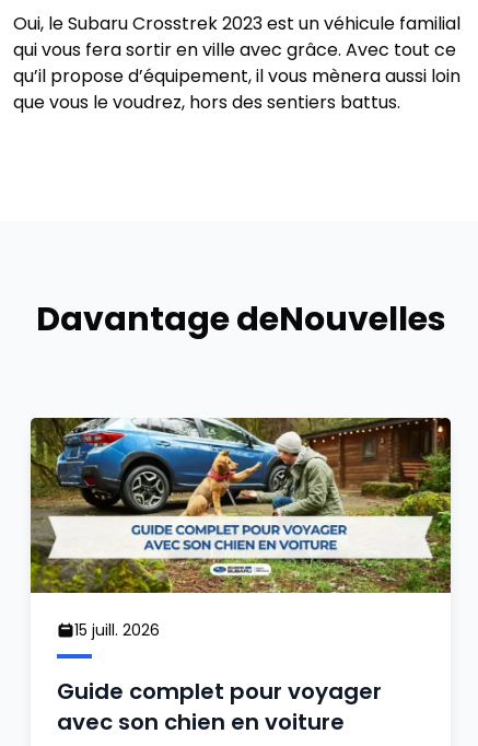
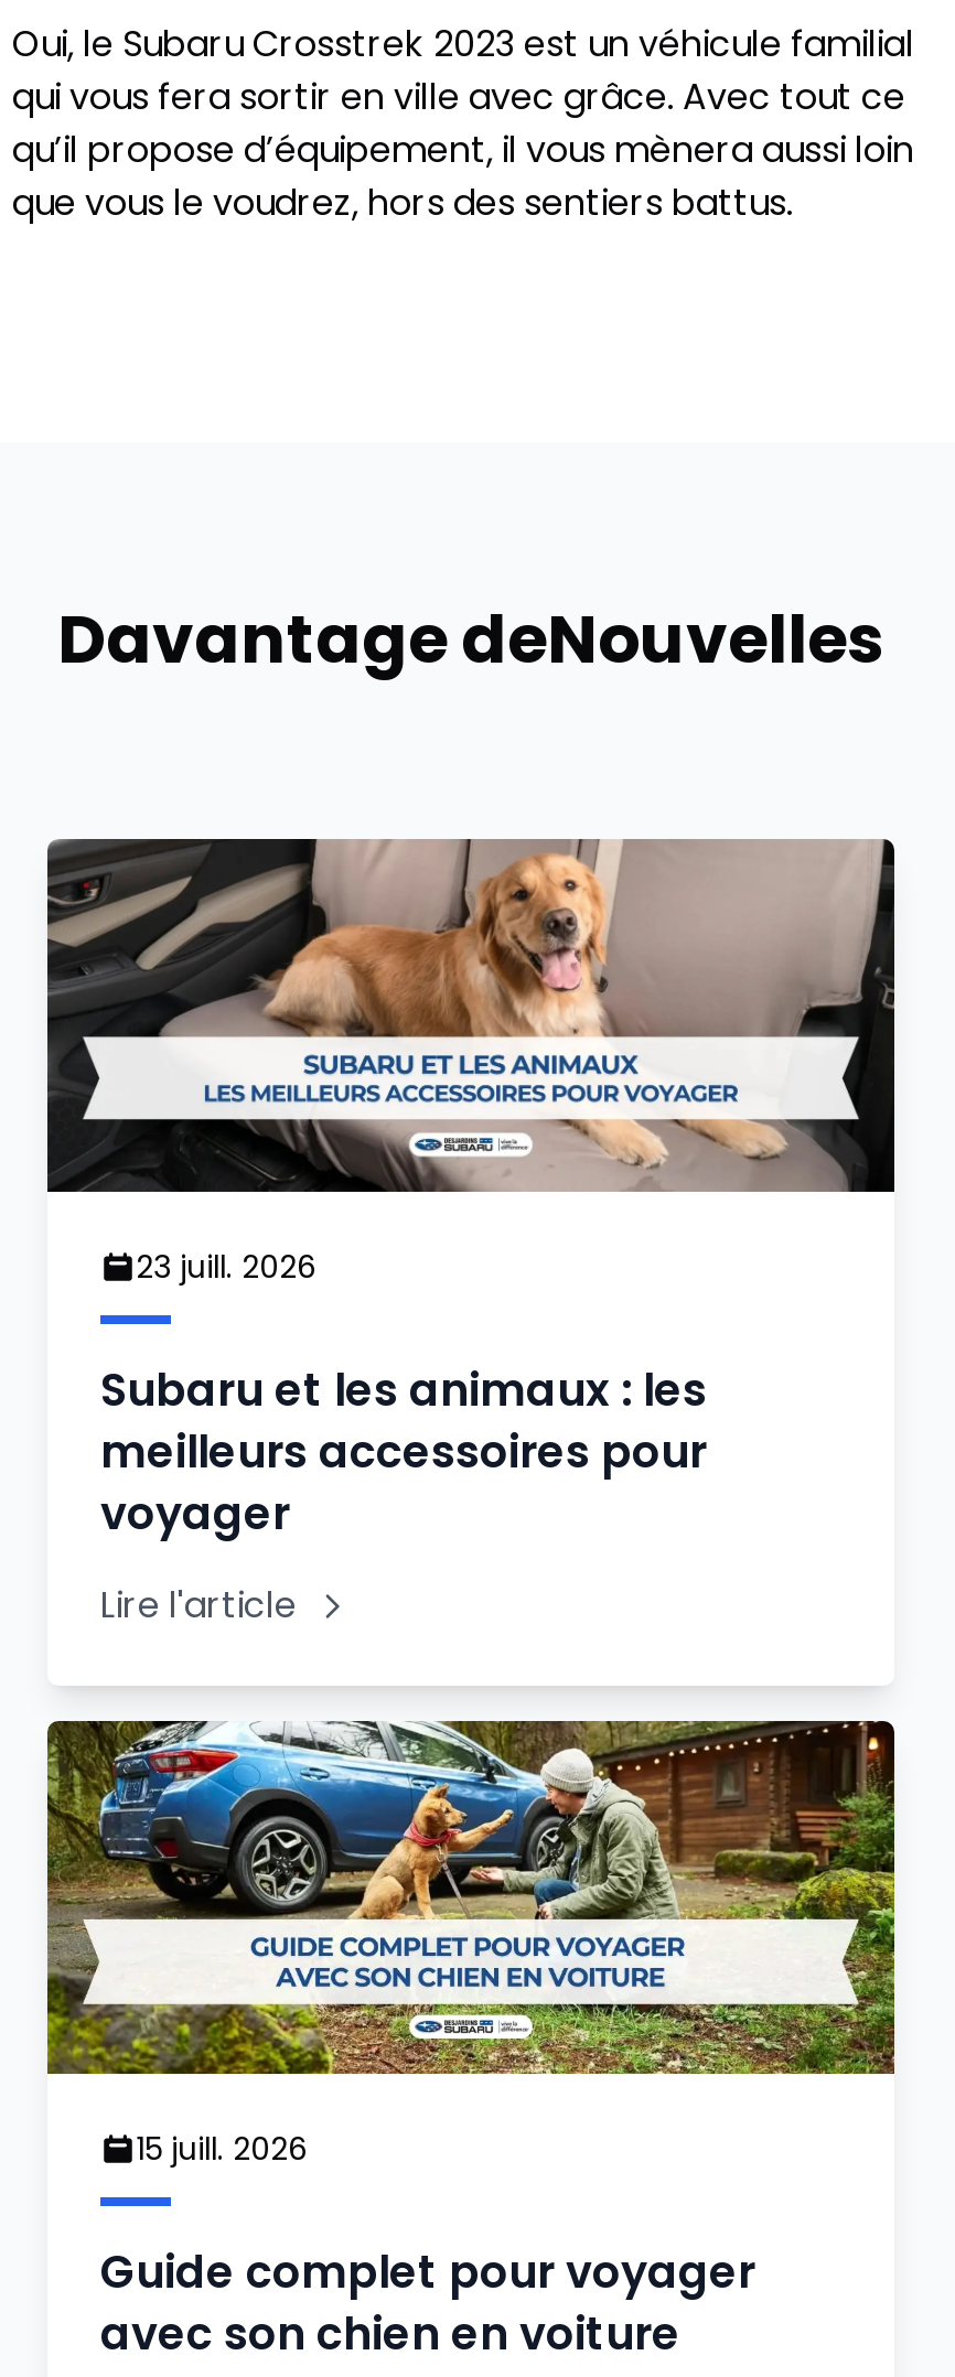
+ [image]
+ 23 juill. 2026
+ Subaru et les animaux : les
+ meilleurs accessoires pour
+ voyager
+ Lire l'article
